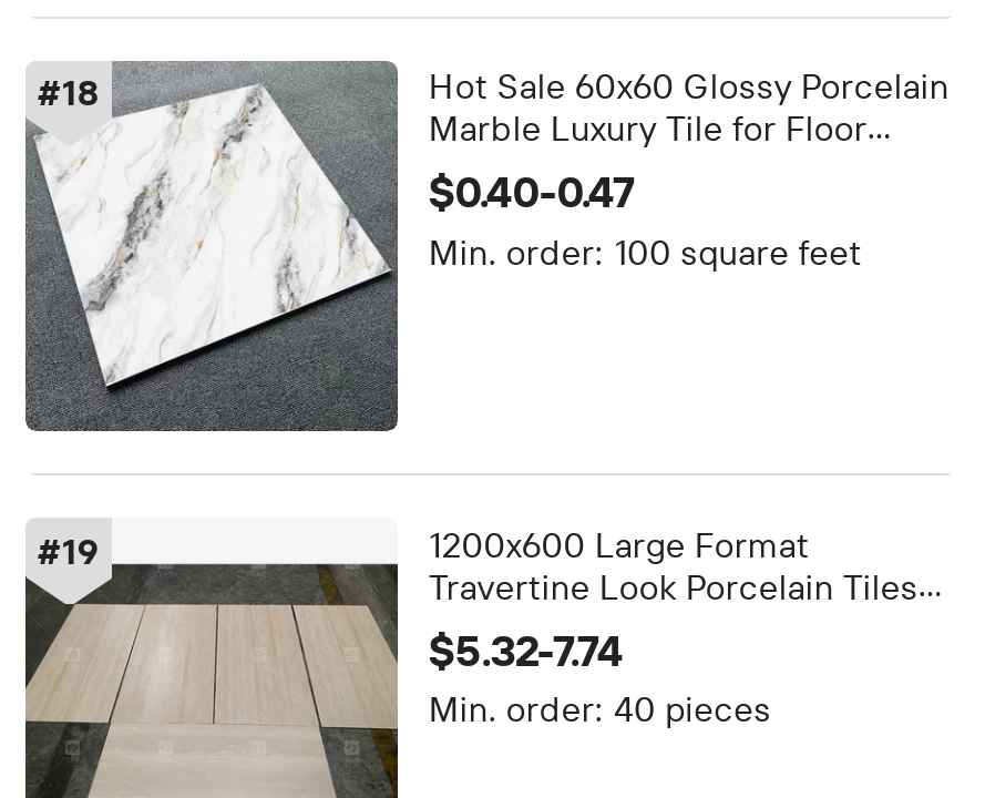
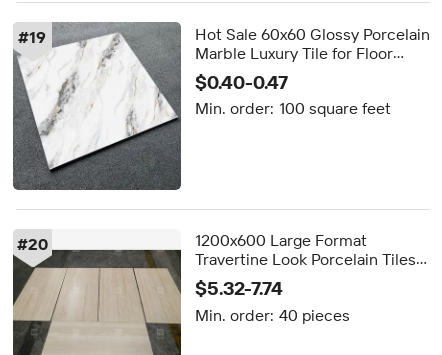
- #18
+ #19

- #19
+ #20
